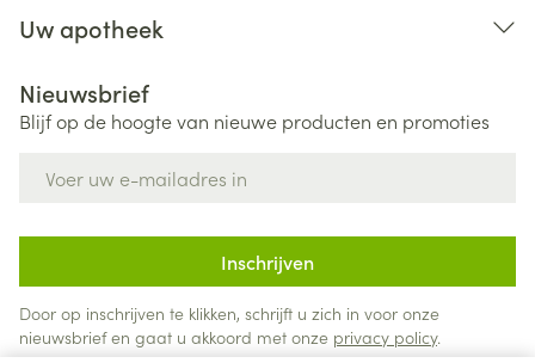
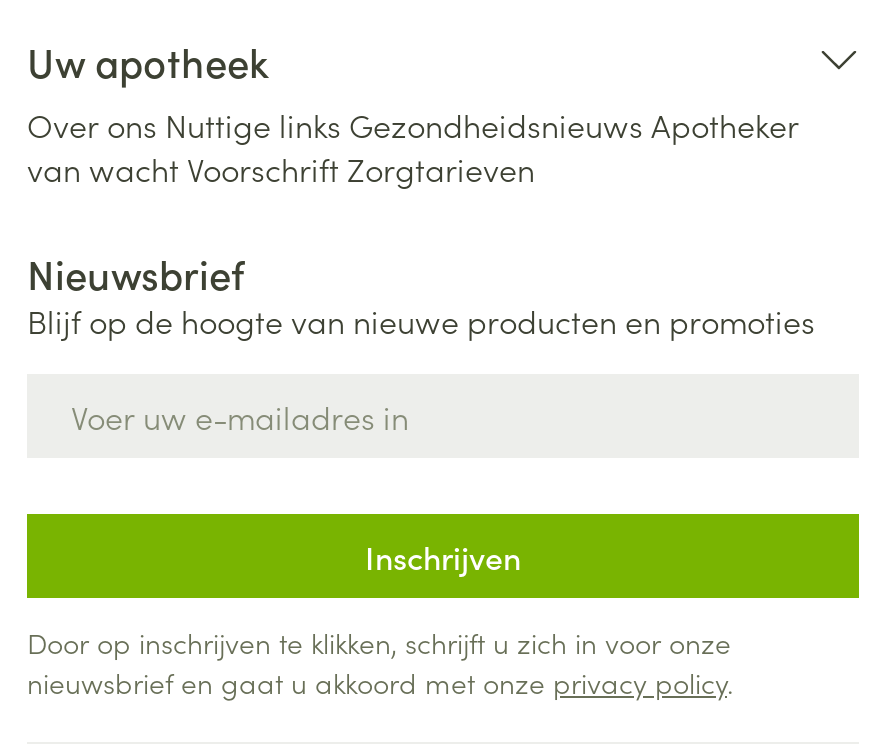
+ Over ons Nuttige links Gezondheidsnieuws Apotheker
+ van wacht Voorschrift Zorgtarieven
